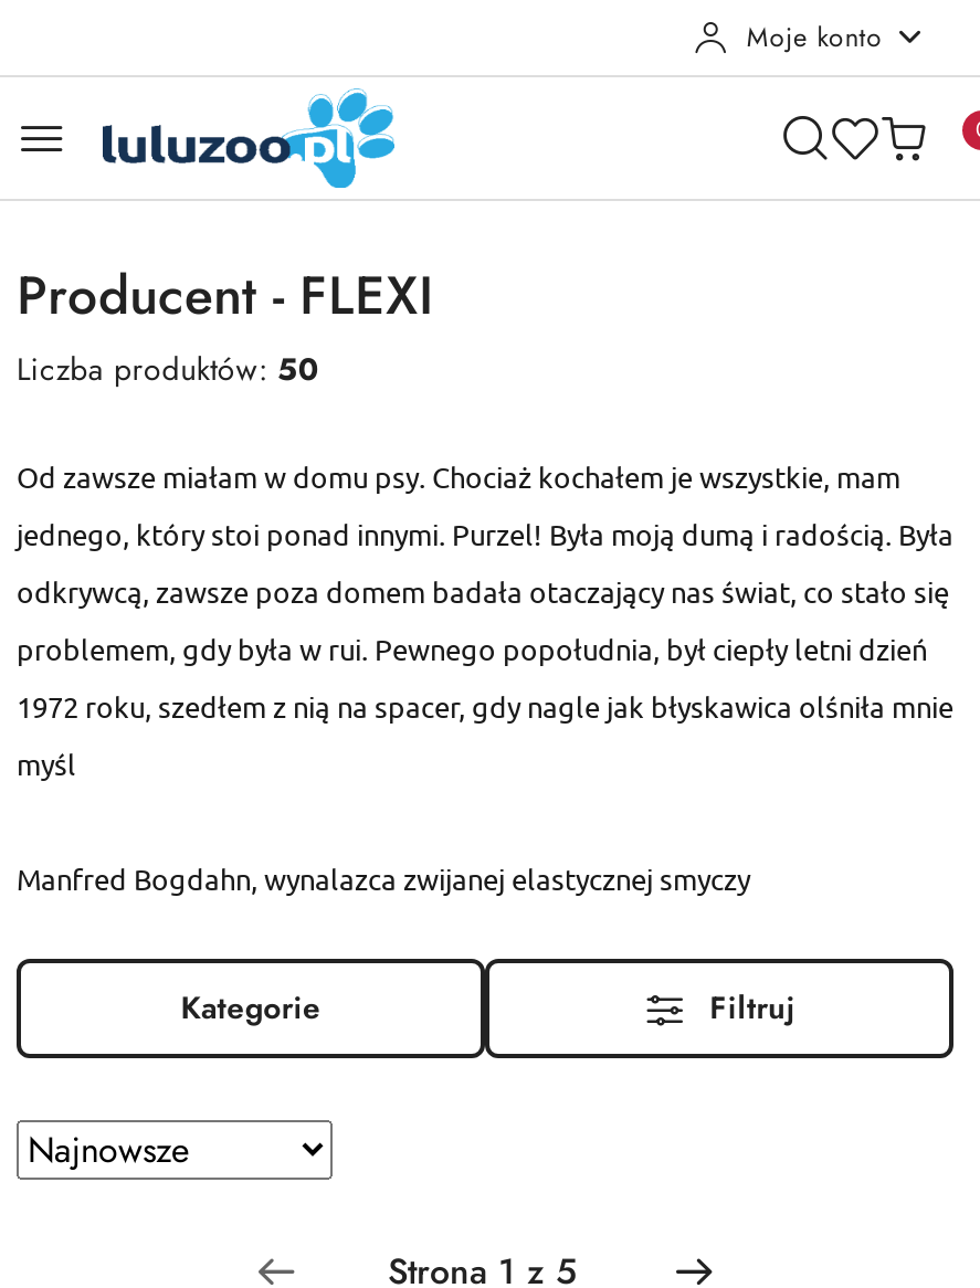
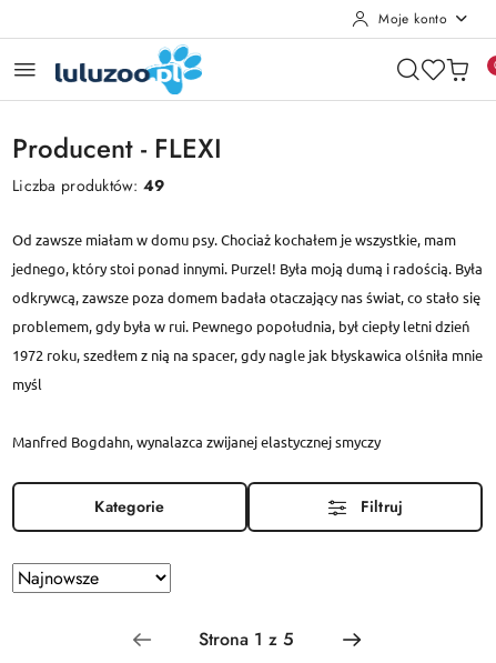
- Liczba produktów: 50
+ Liczba produktów: 49
